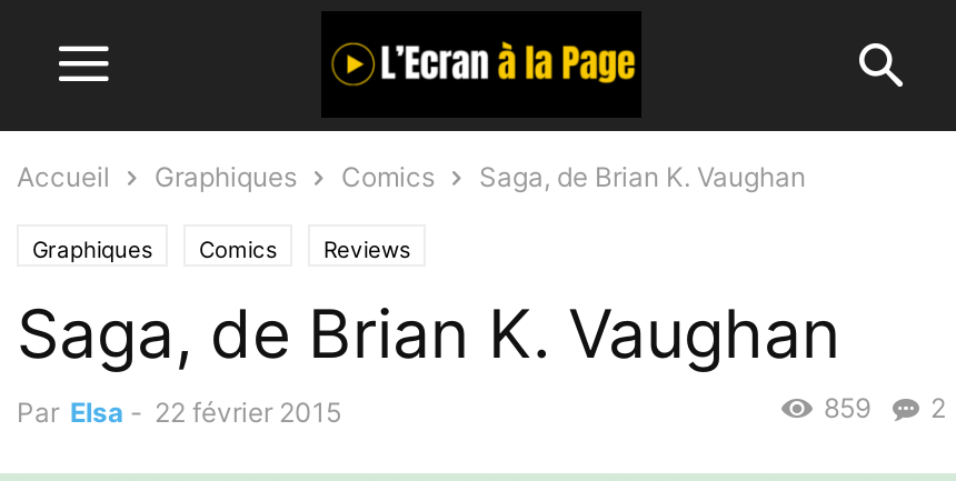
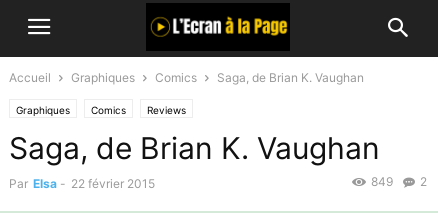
- 859 2
+ 849 2
